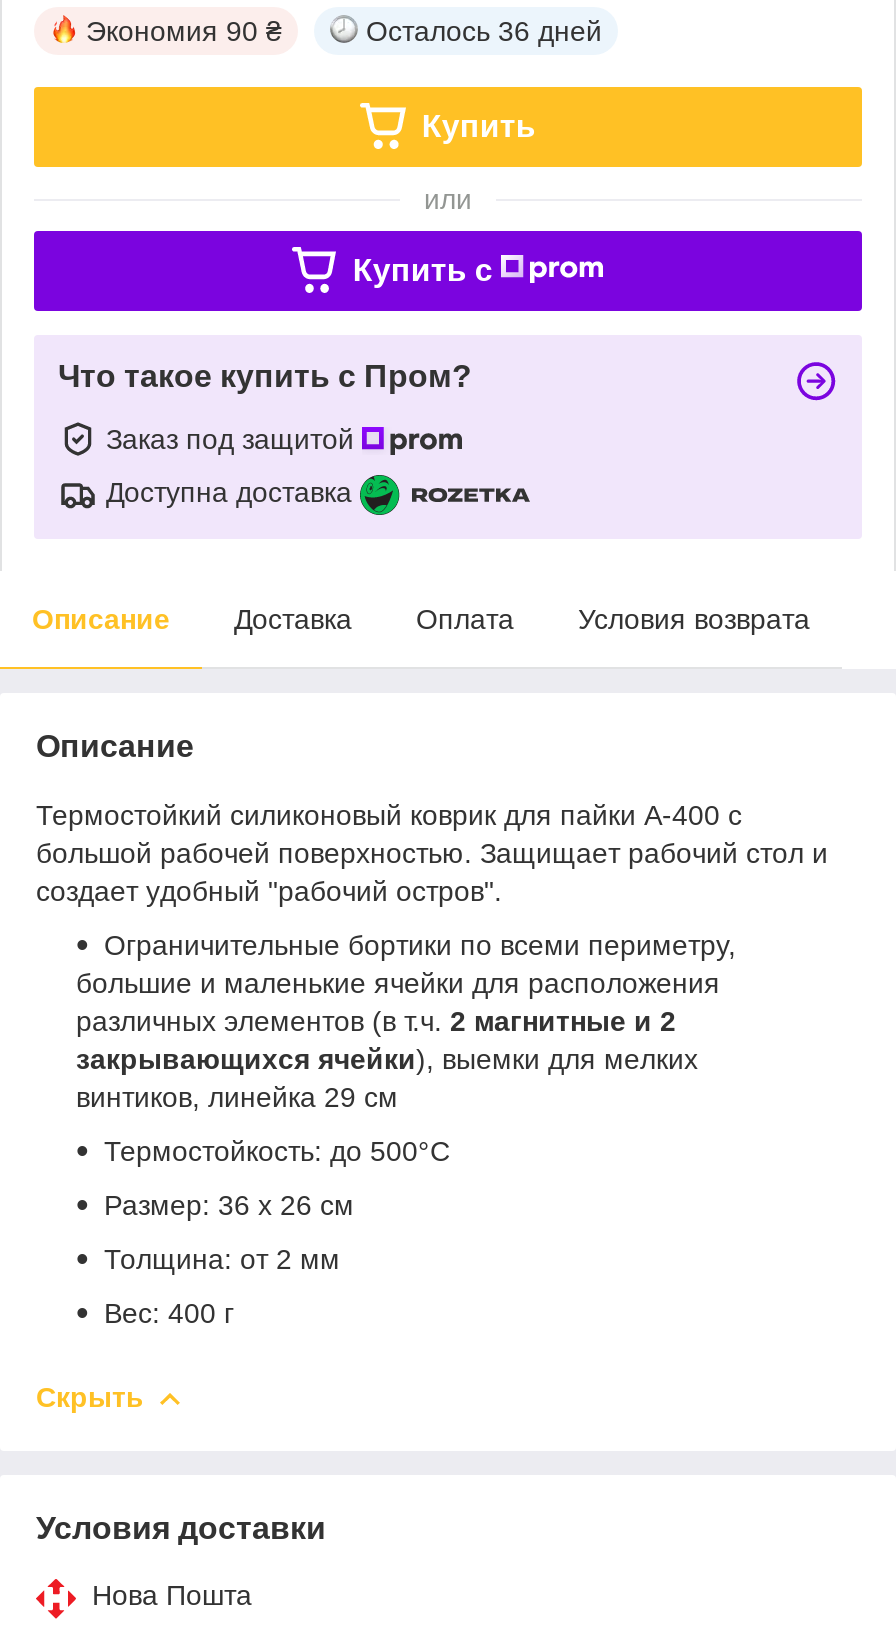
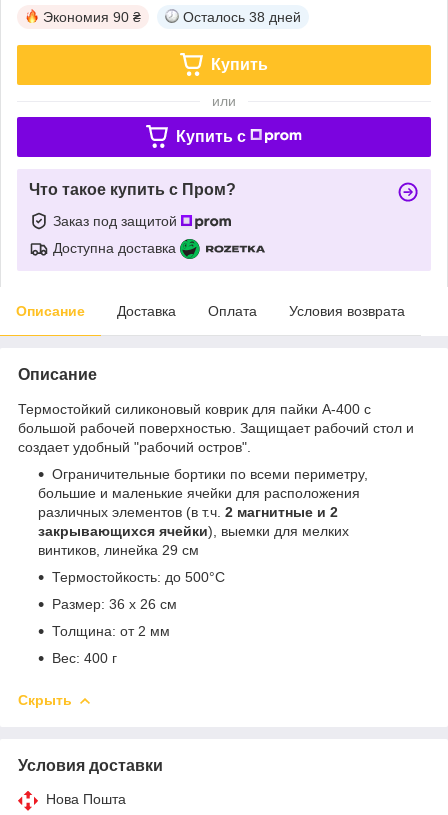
- Осталось 36 дней
+ Осталось 38 дней
